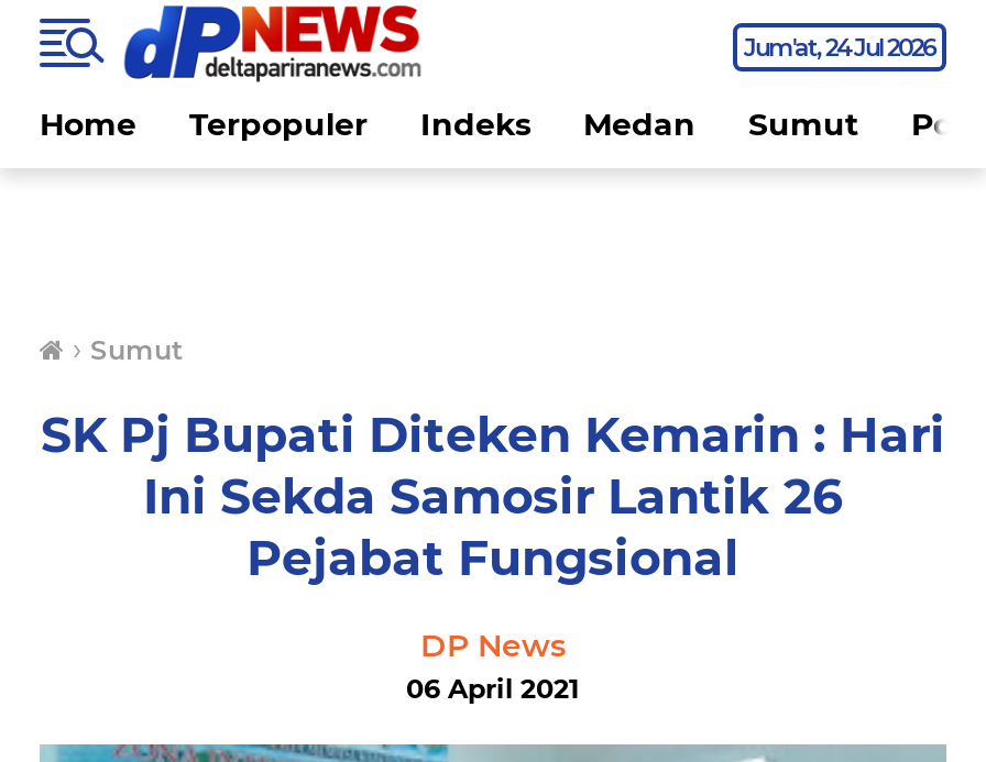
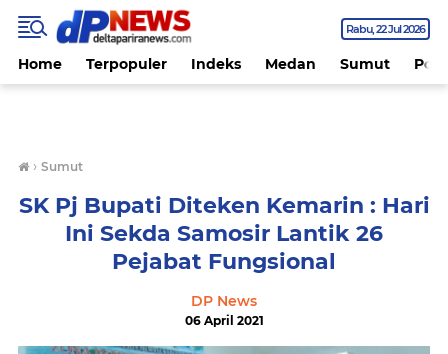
- Jum'at 24 Jul 2026
+ Rabu 22 Jul 2026
